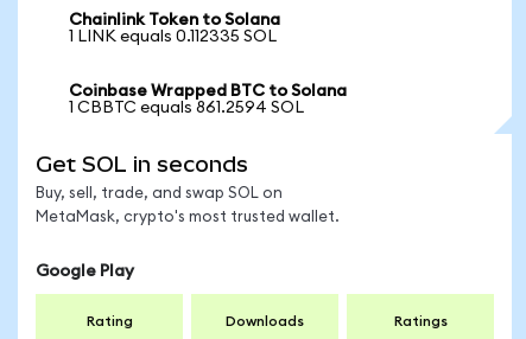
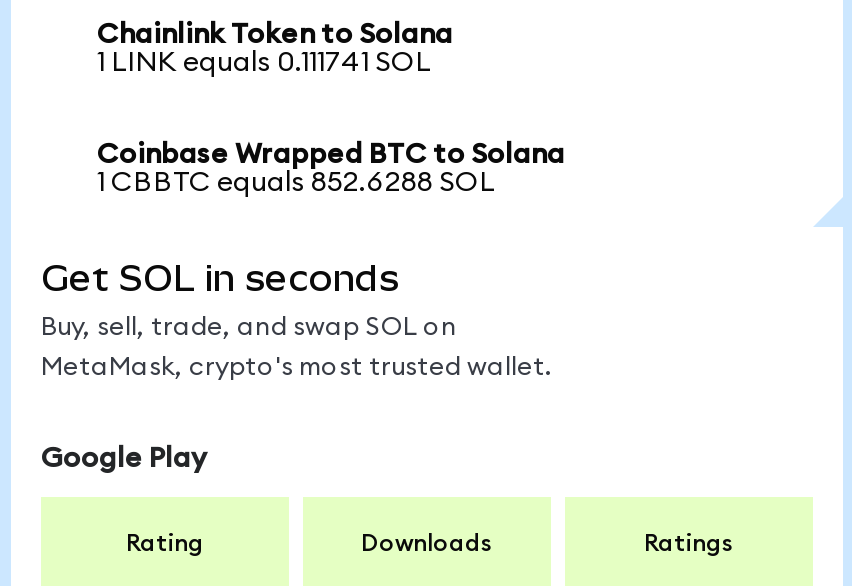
- 1 LINK equals 0.112335 SOL
+ 1 LINK equals 0.111741 SOL

- 1 CBBTC equals 861.2594 SOL
+ 1 CBBTC equals 852.6288 SOL
